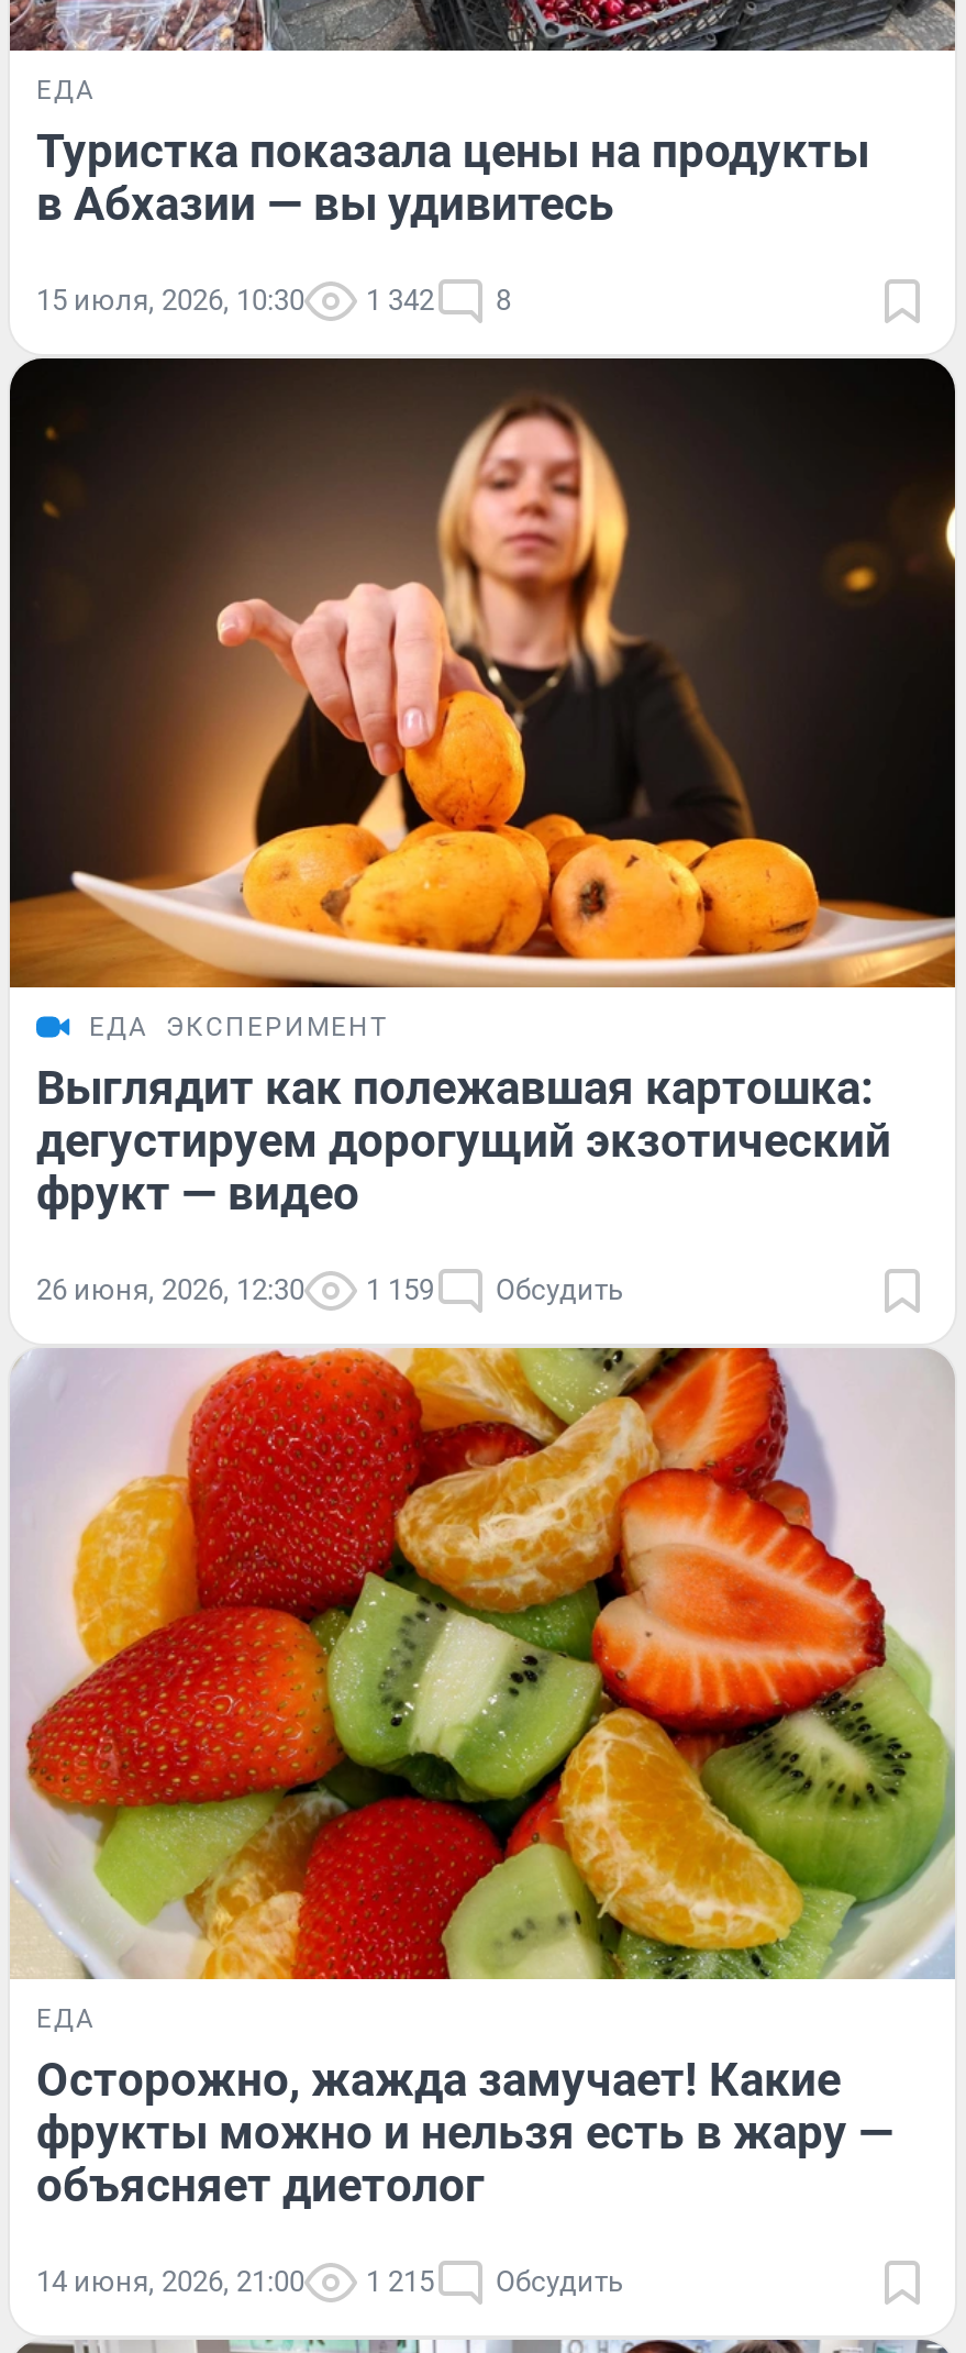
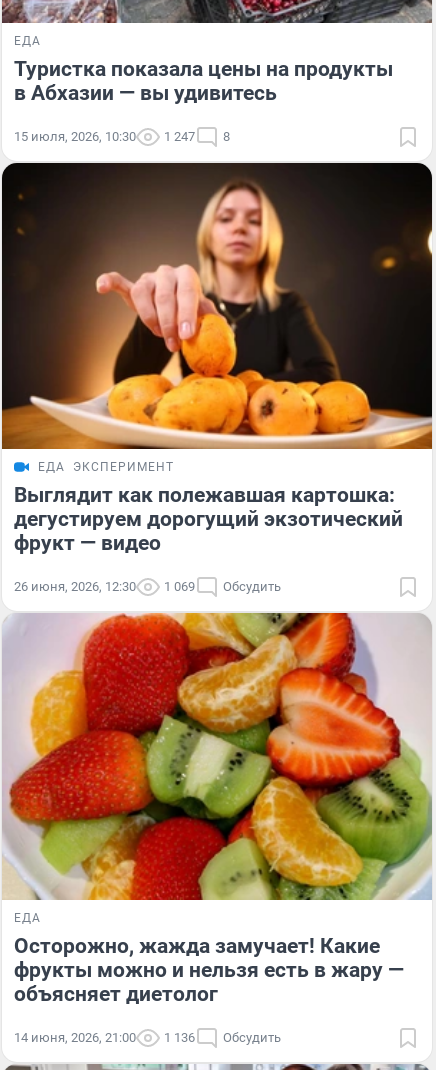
- 15 июля, 2026, 10:30 1 342 8
+ 15 июля, 2026, 10:30 1 247 8

- 26 июня, 2026, 12:30 1 159 Обсудить
+ 26 июня, 2026, 12:30 1 069 Обсудить

- 14 июня, 2026, 21:00 1 215 Обсудить
+ 14 июня, 2026, 21:00 1 136 Обсудить
